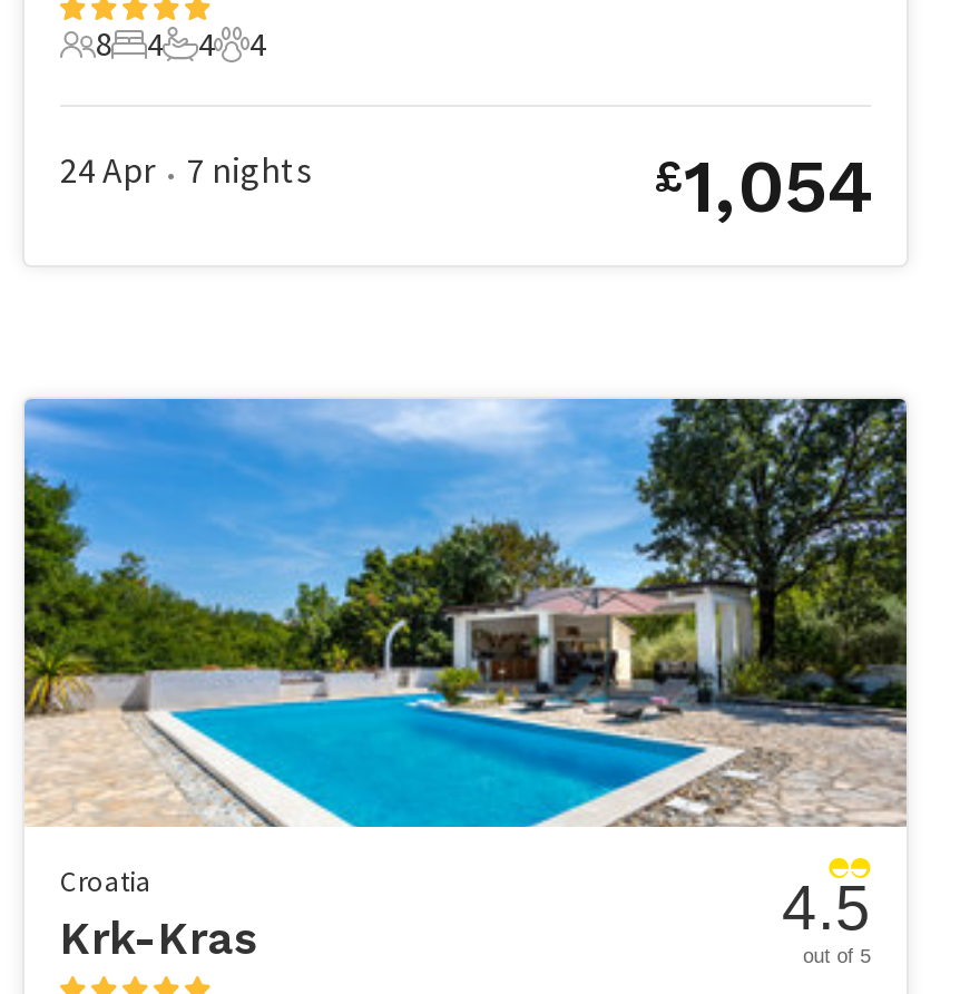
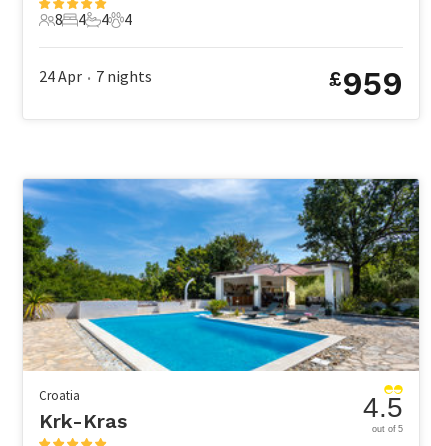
- £1,054
+ £959
